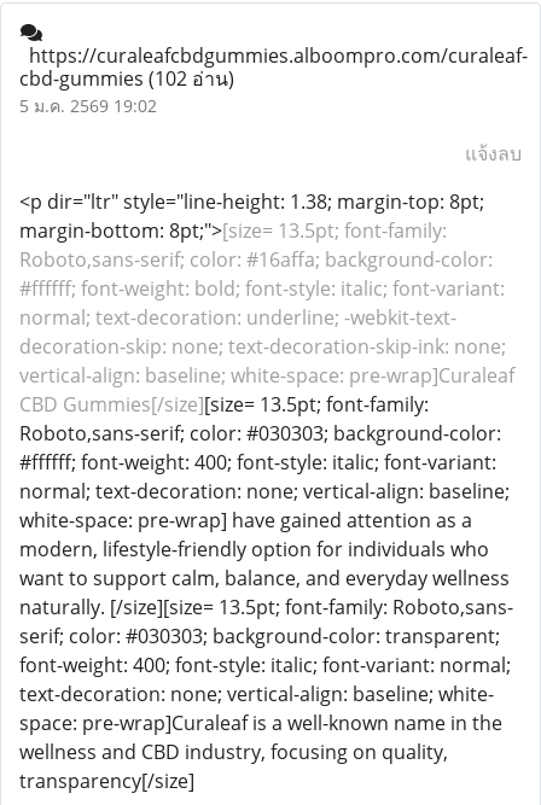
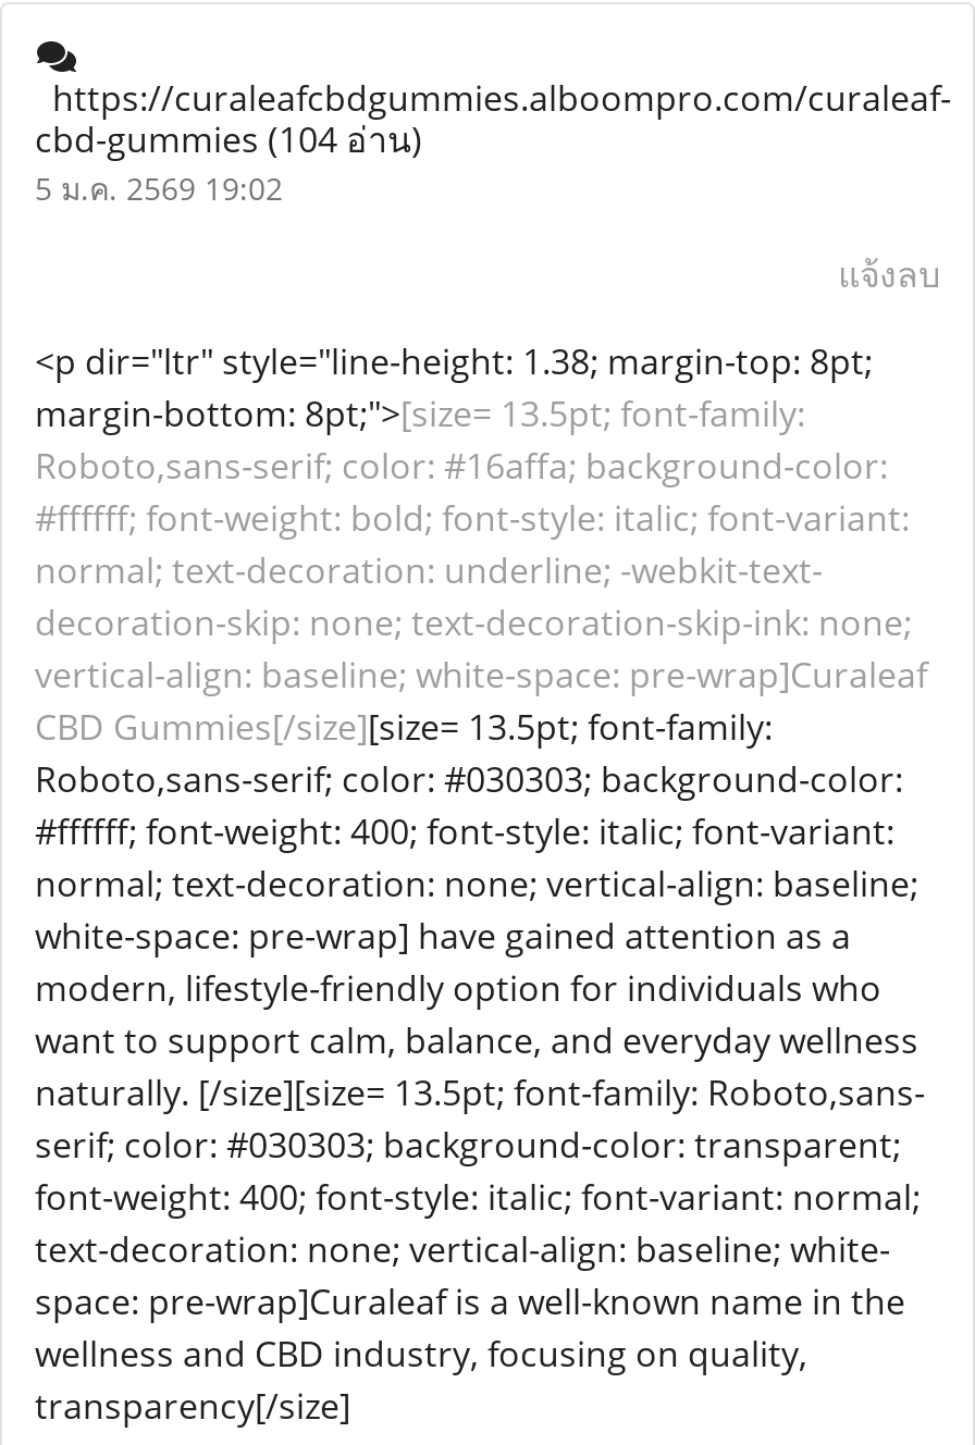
- cbd-gummies (102 อ่าน)
+ cbd-gummies (104 อ่าน)
